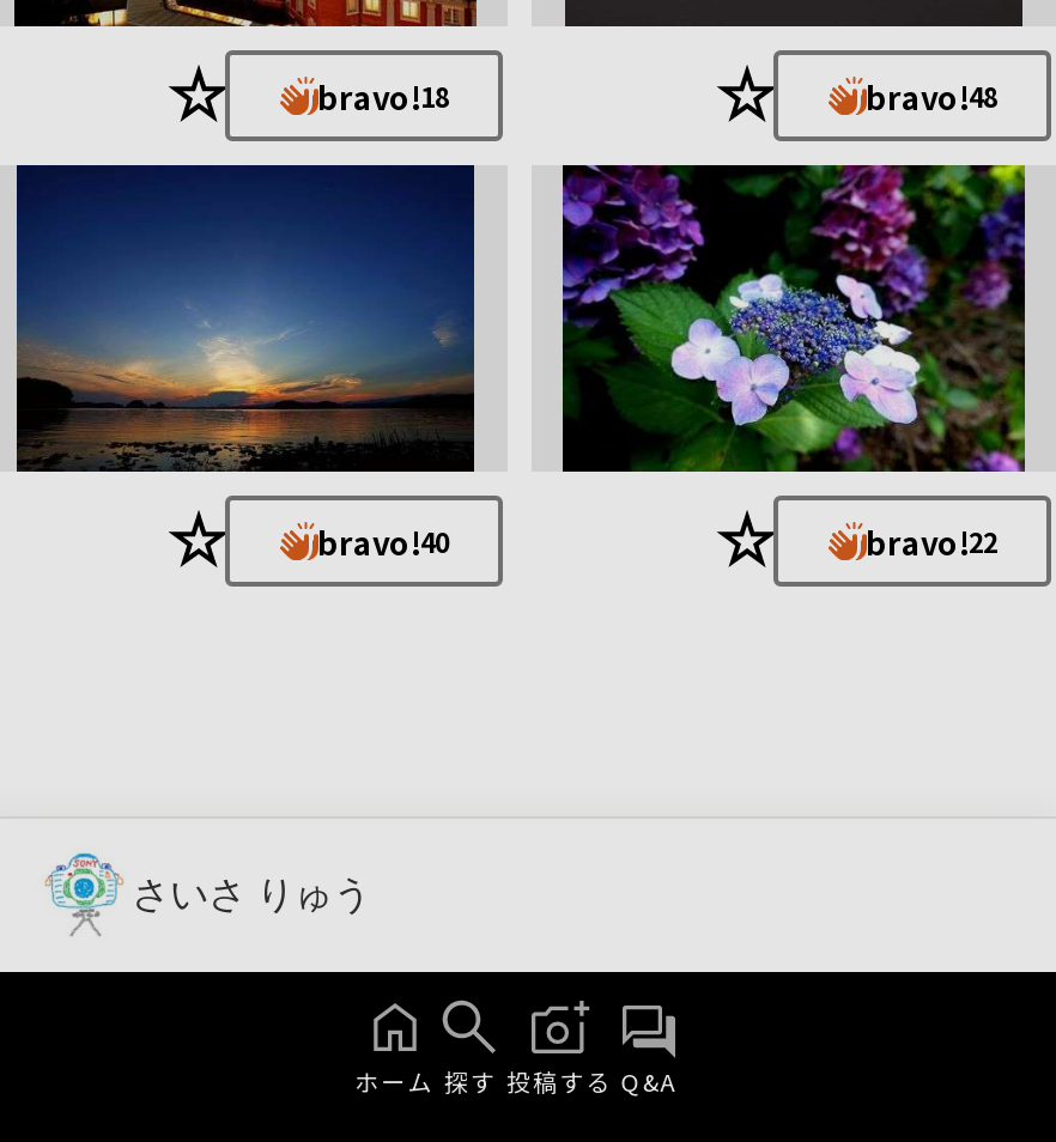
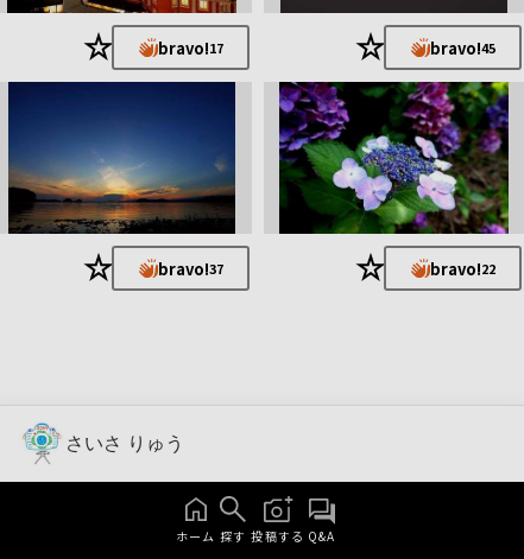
- bravo!18
+ bravo!17

- bravo!48
+ bravo!45

- bravo!40
+ bravo!37
